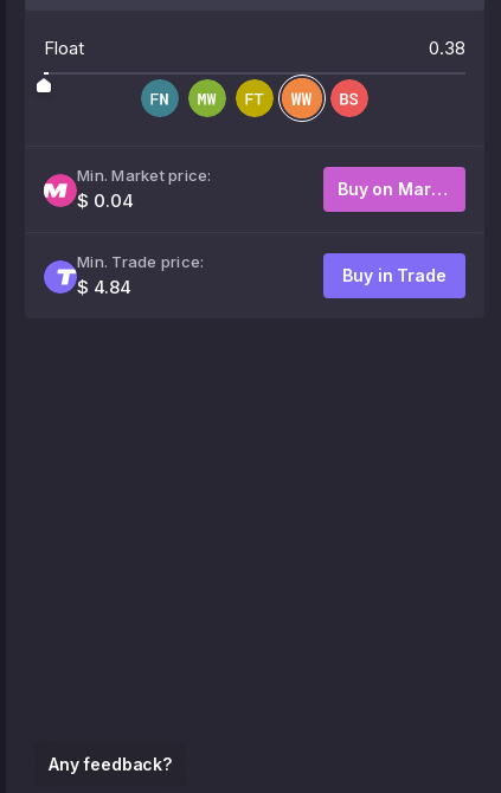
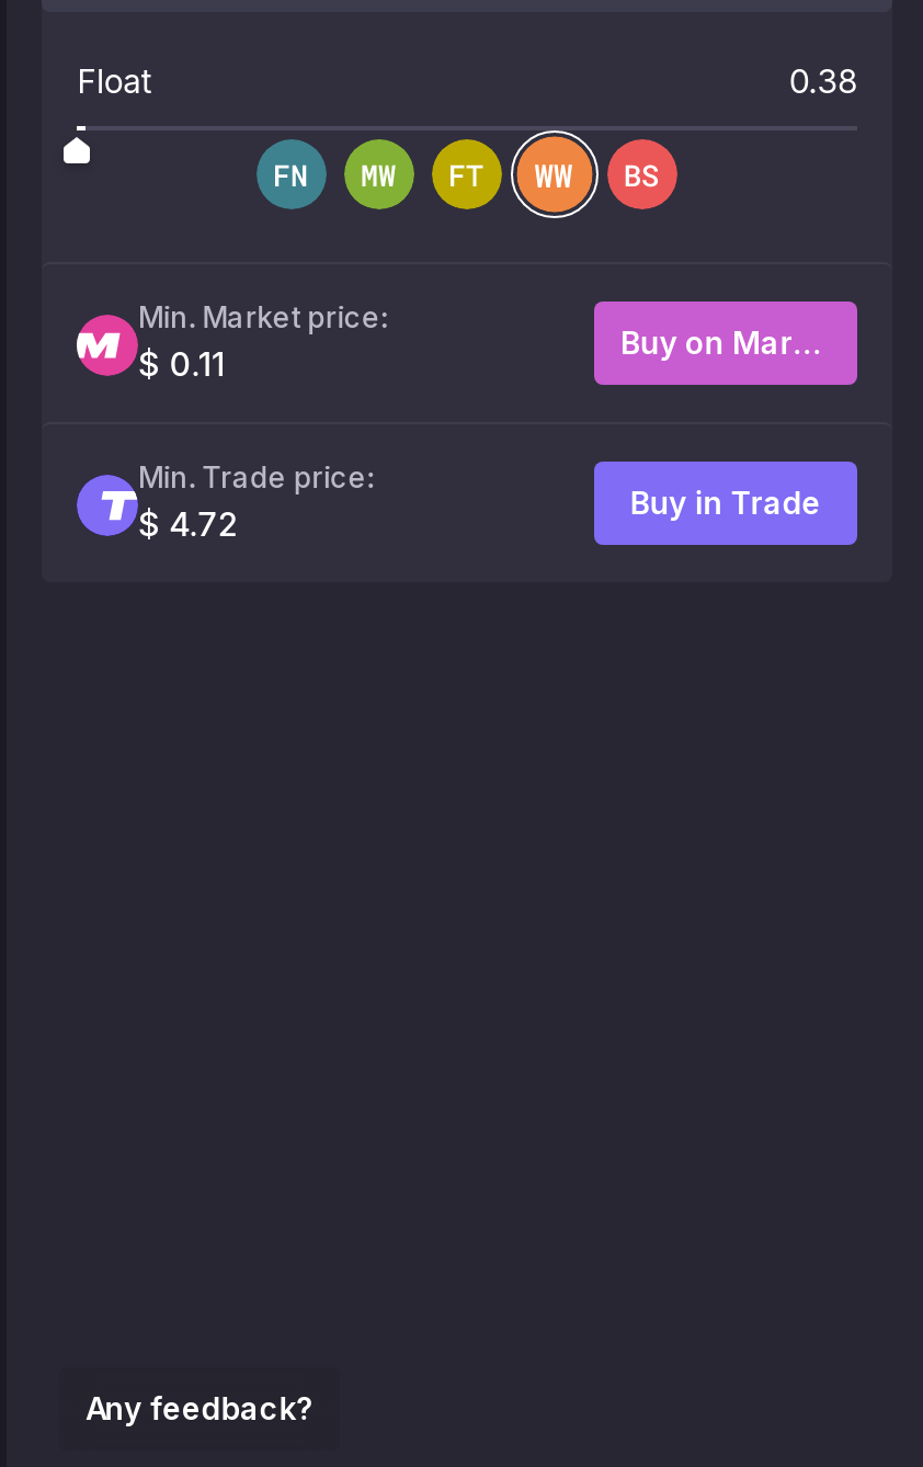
- $ 0.04
+ $ 0.11

- $ 4.84
+ $ 4.72
